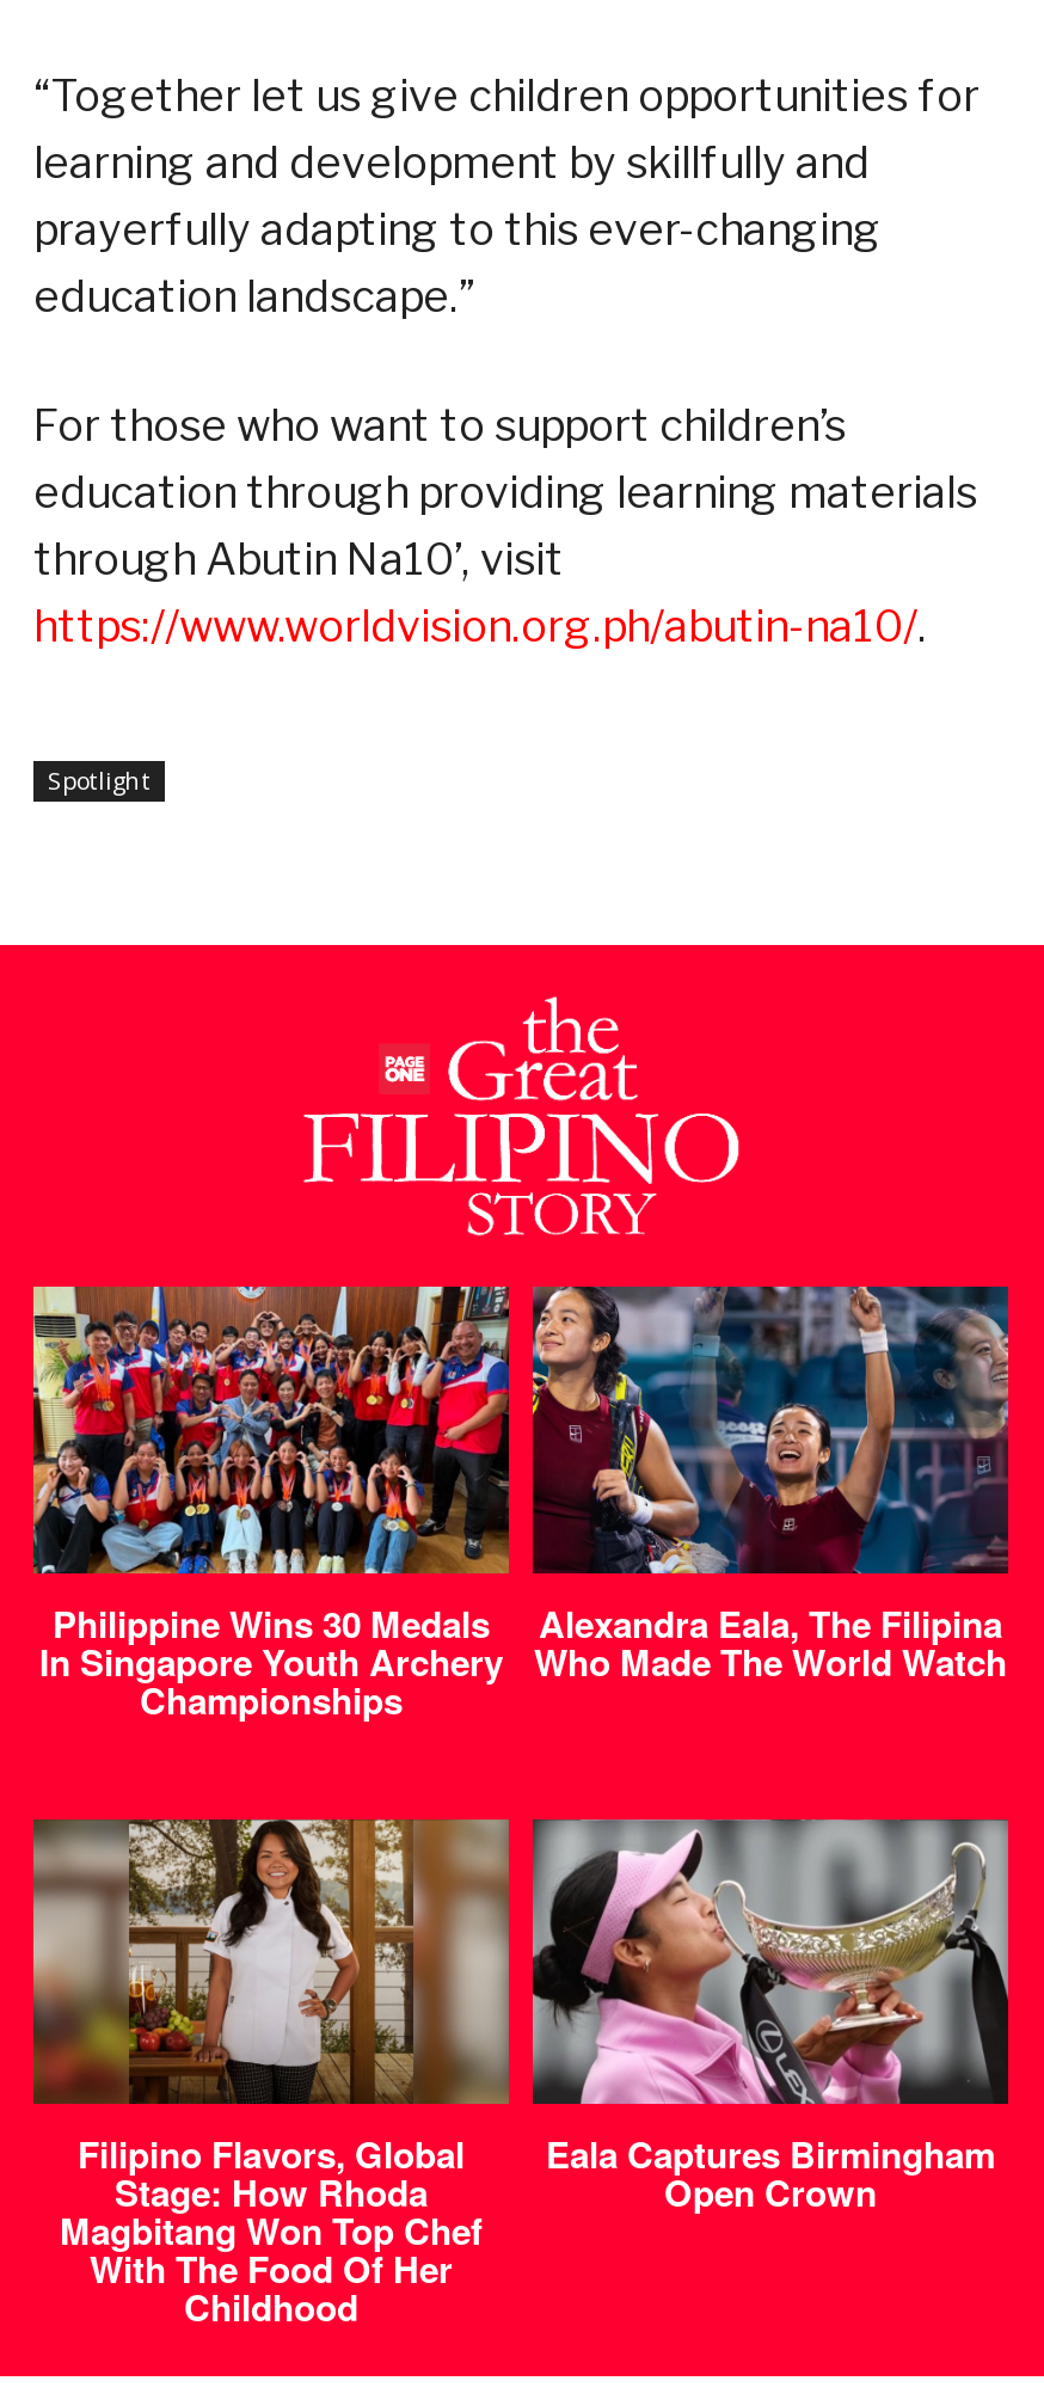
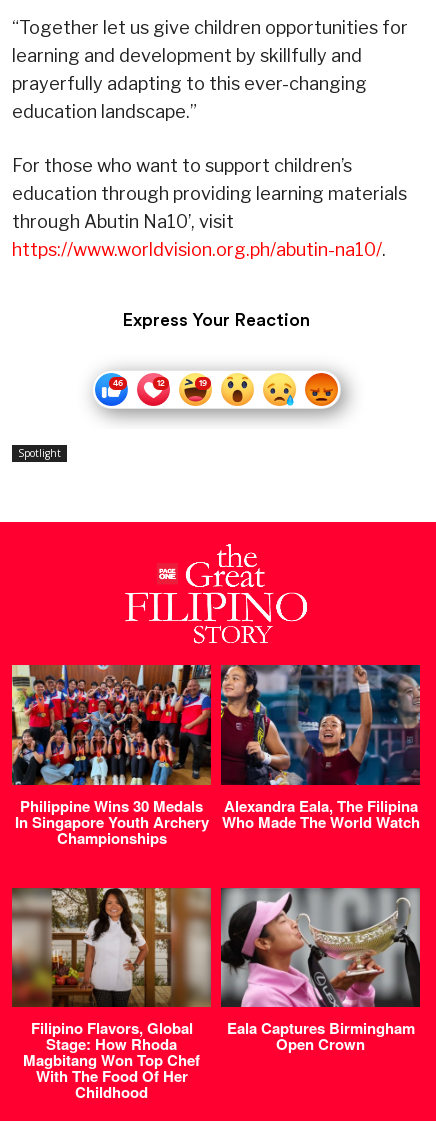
+ [image]

+ Express Your Reaction
